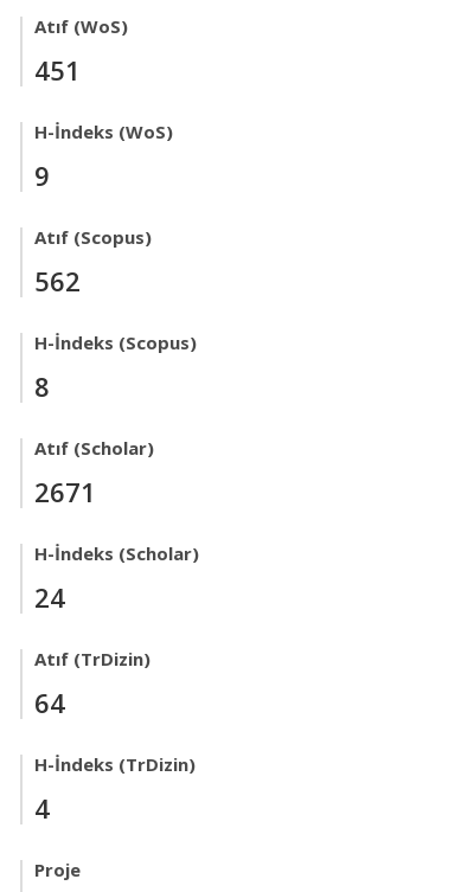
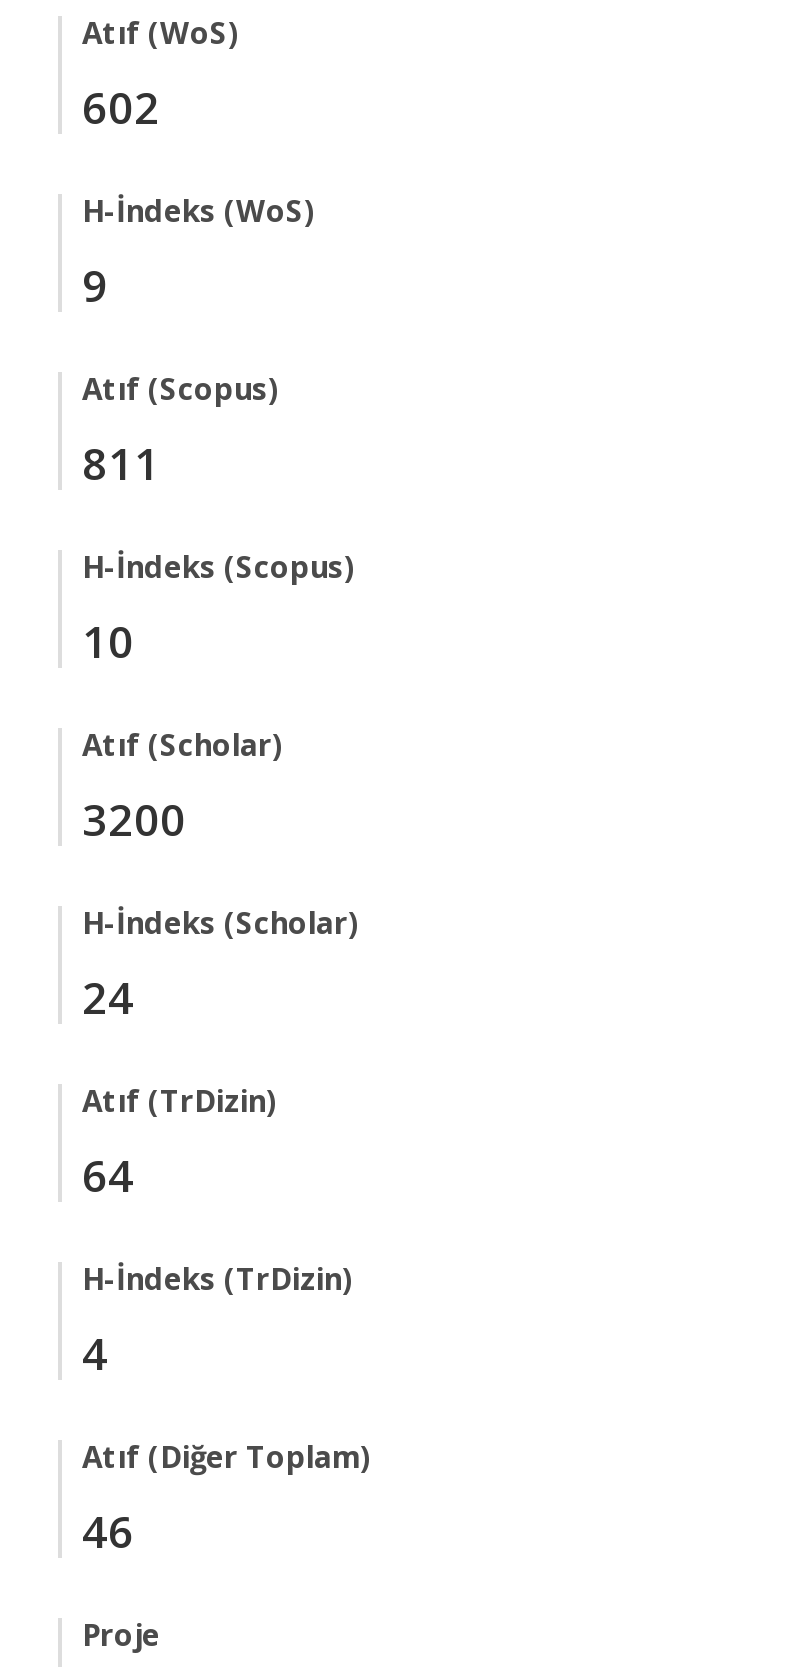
- 451
+ 602

- 562
+ 811

- 8
+ 10

- 2671
+ 3200

+ Atıf (Diğer Toplam)
+ 46
